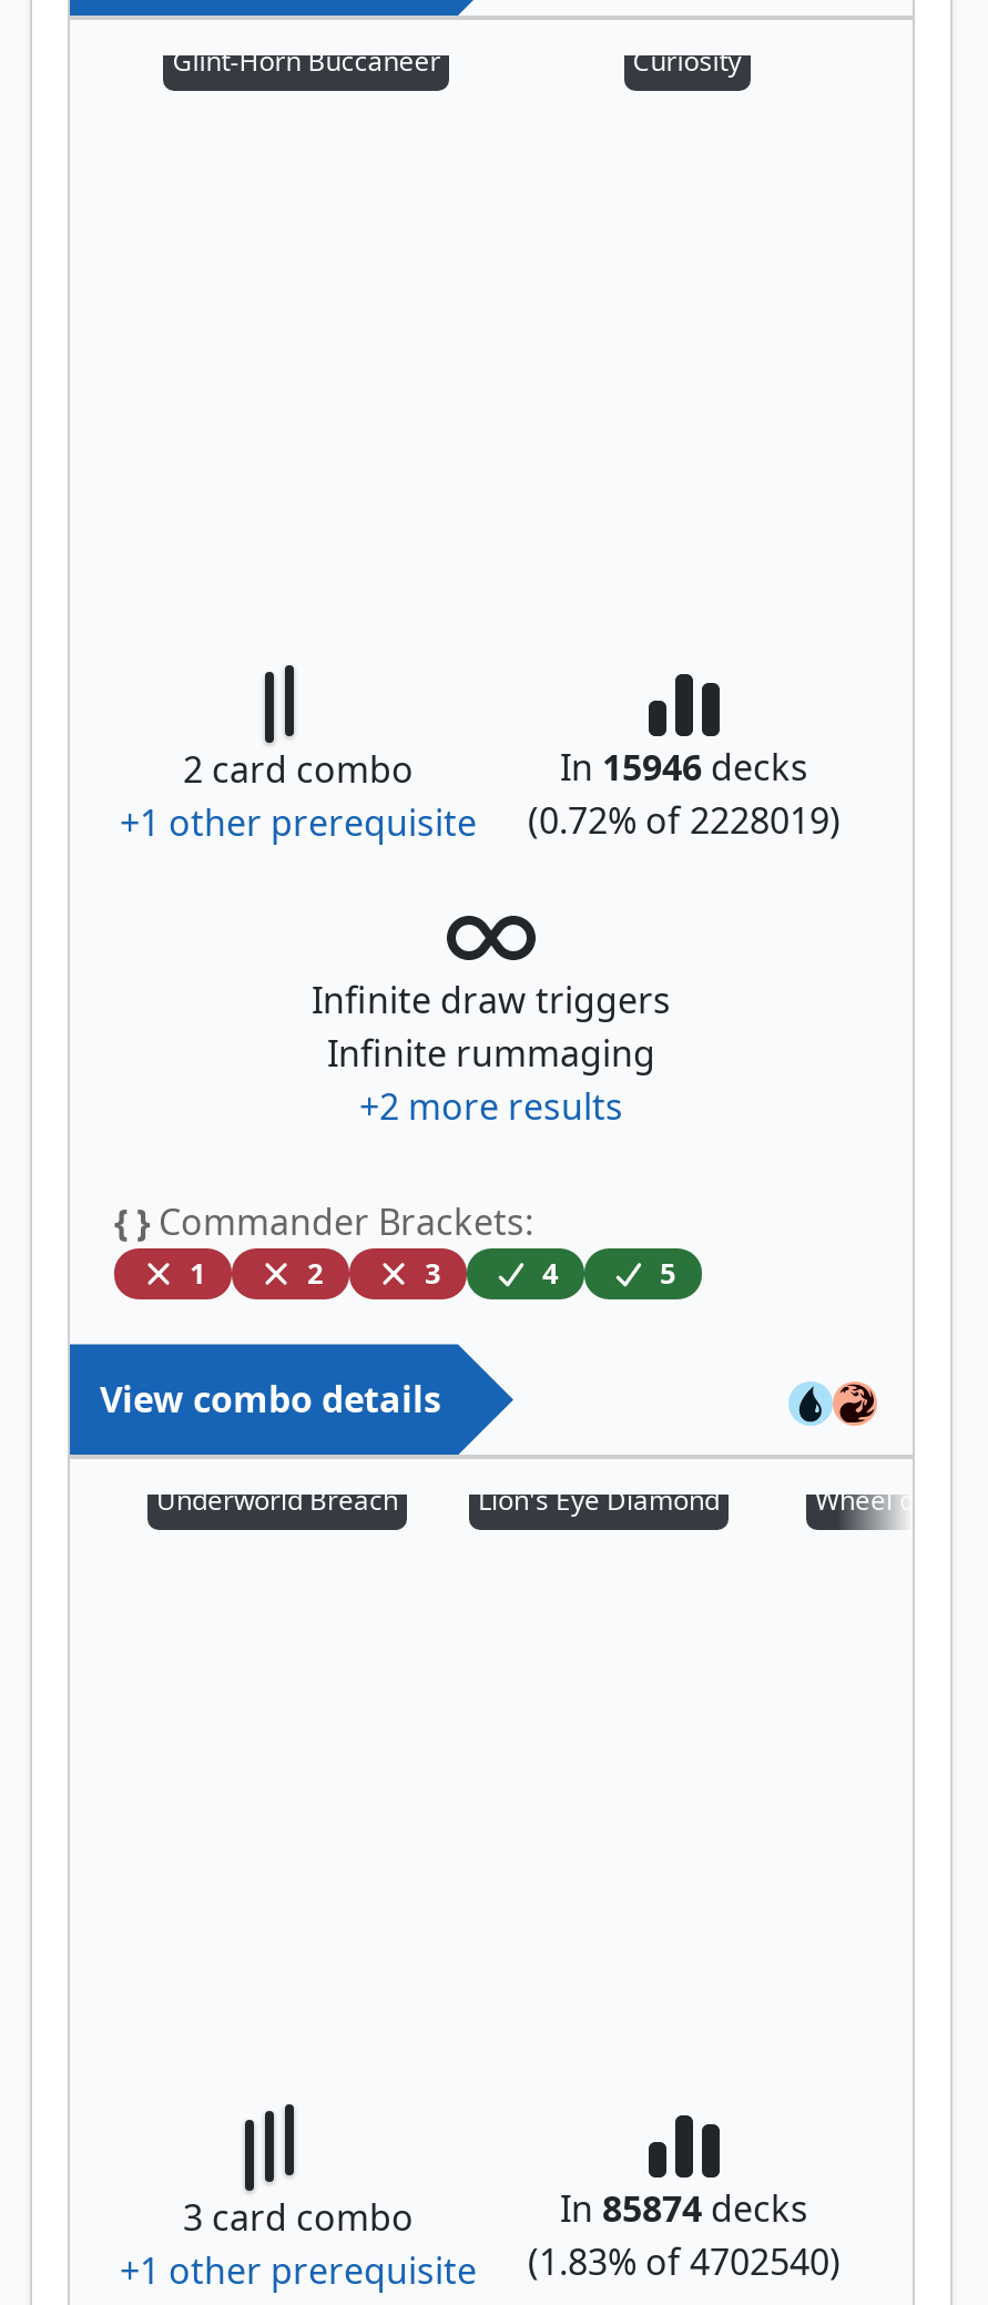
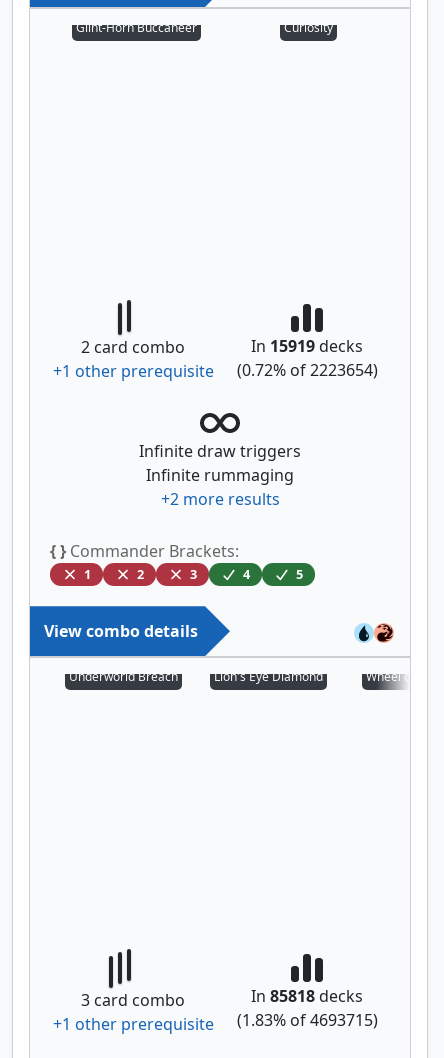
- In 15946 decks
+ In 15919 decks

- +1 other prerequisite (0.72% of 2228019)
+ +1 other prerequisite (0.72% of 2223654)

- In 85874 decks
+ In 85818 decks

- +1 other prerequisite (1.83% of 4702540)
+ +1 other prerequisite (1.83% of 4693715)
